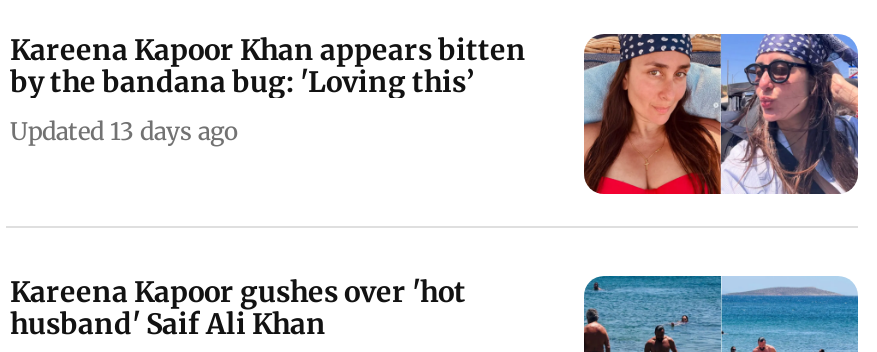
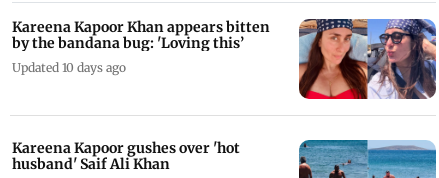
- Updated 13 days ago
+ Updated 10 days ago
